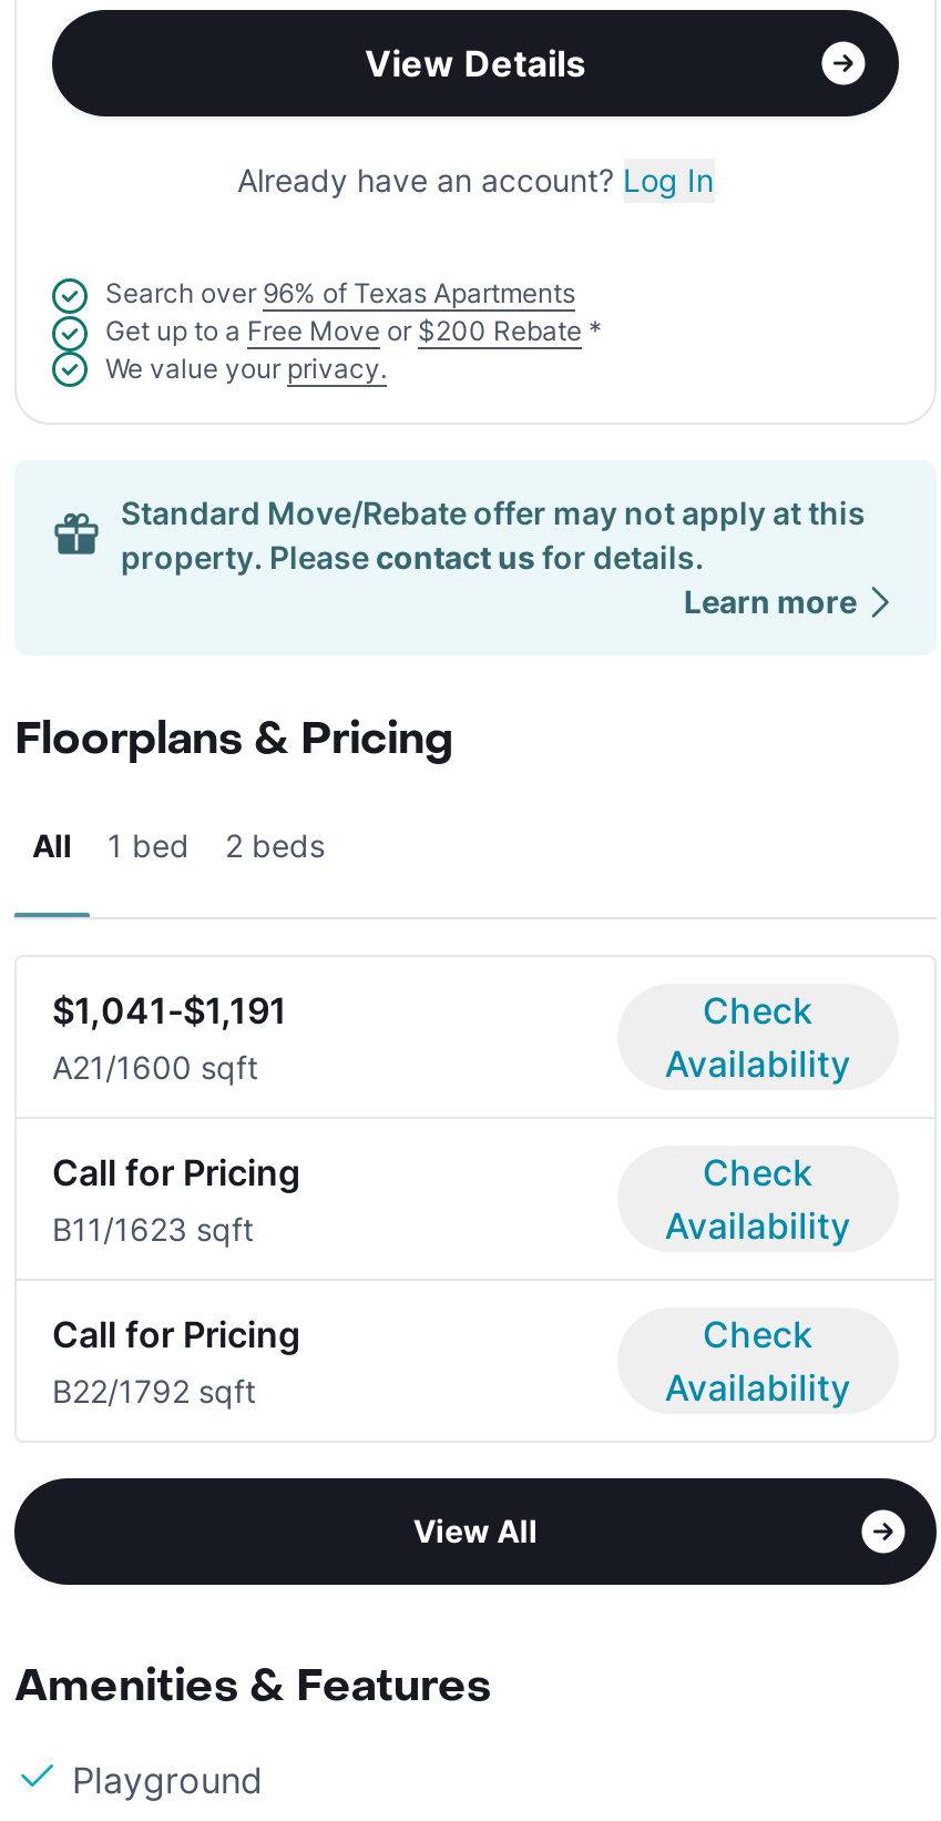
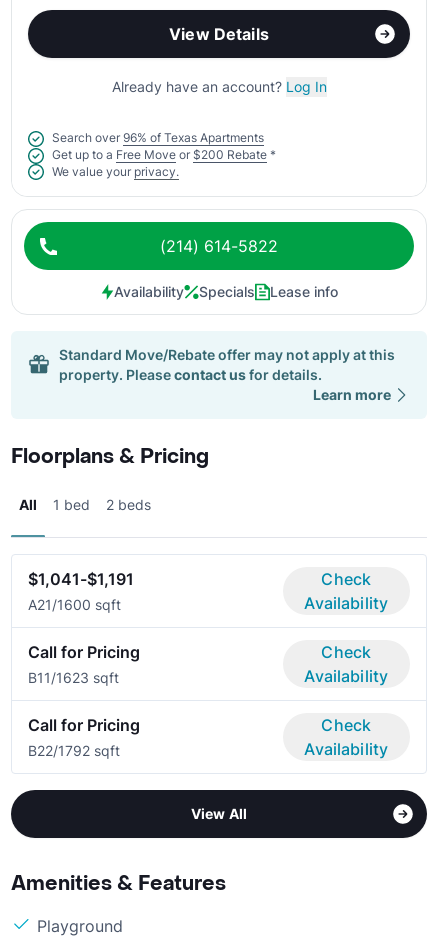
+ (214) 614-5822
+ Availability
+ Specials
+ Lease info
